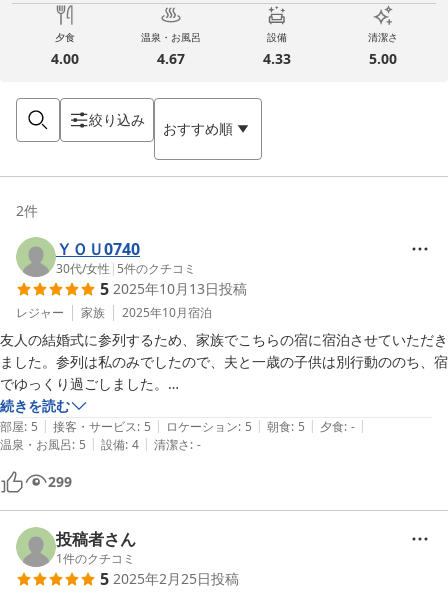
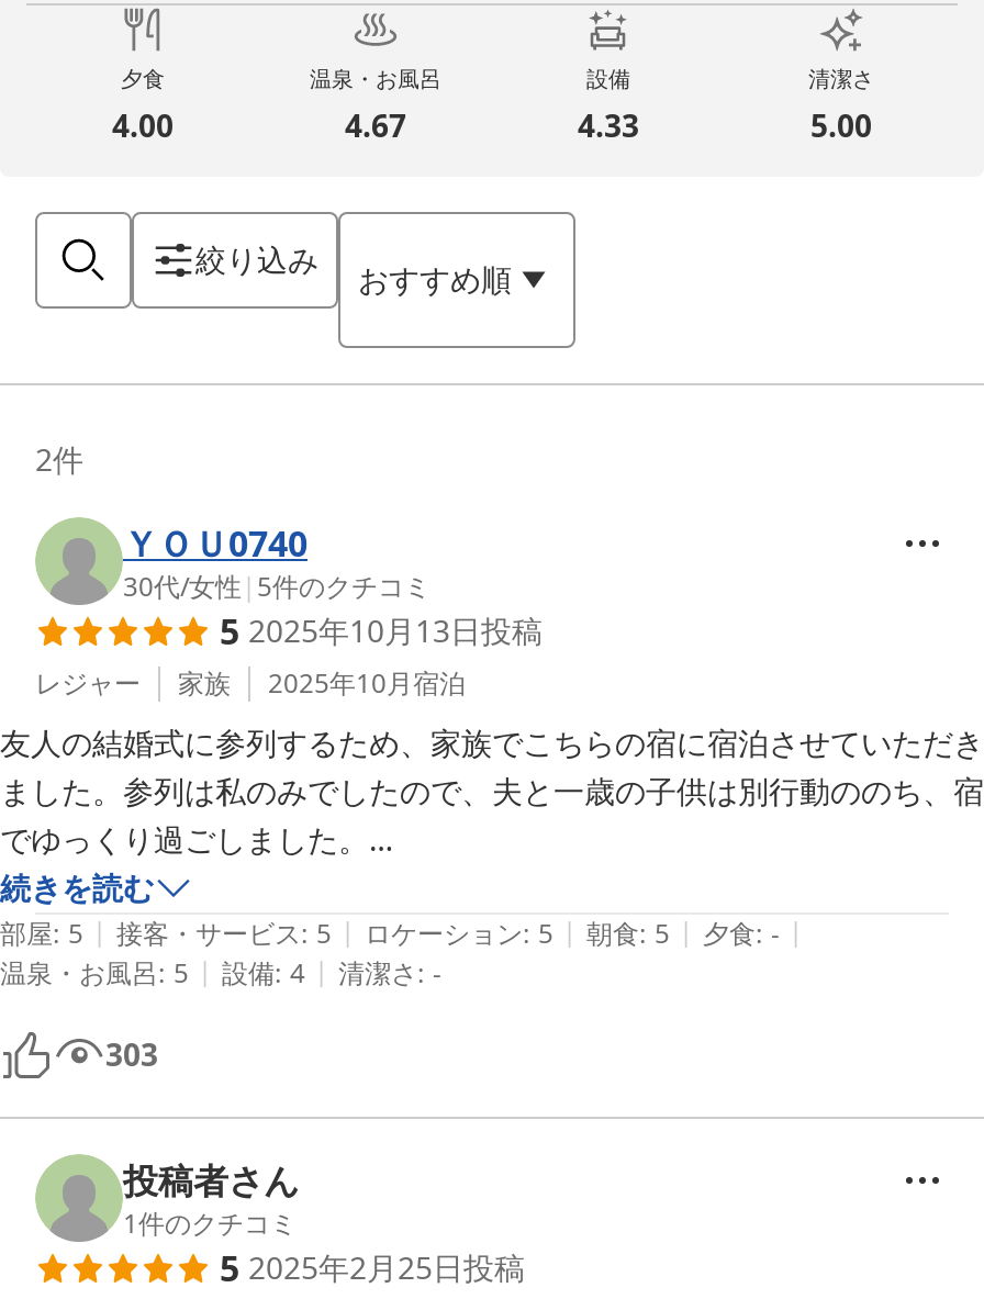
- 299
+ 303
